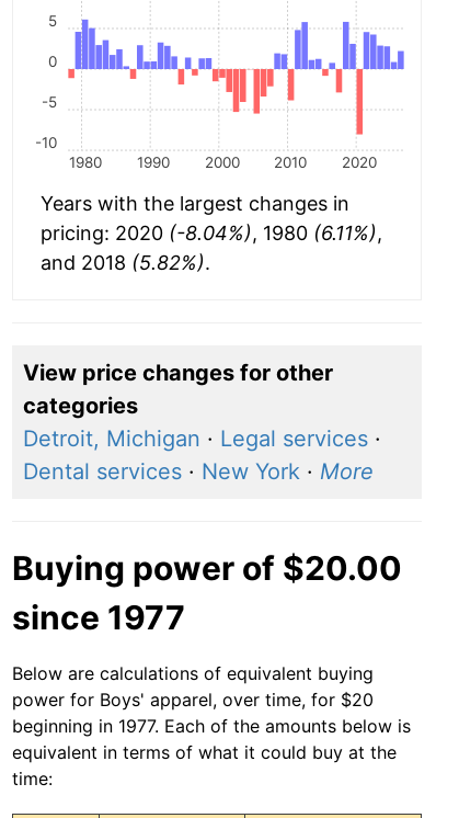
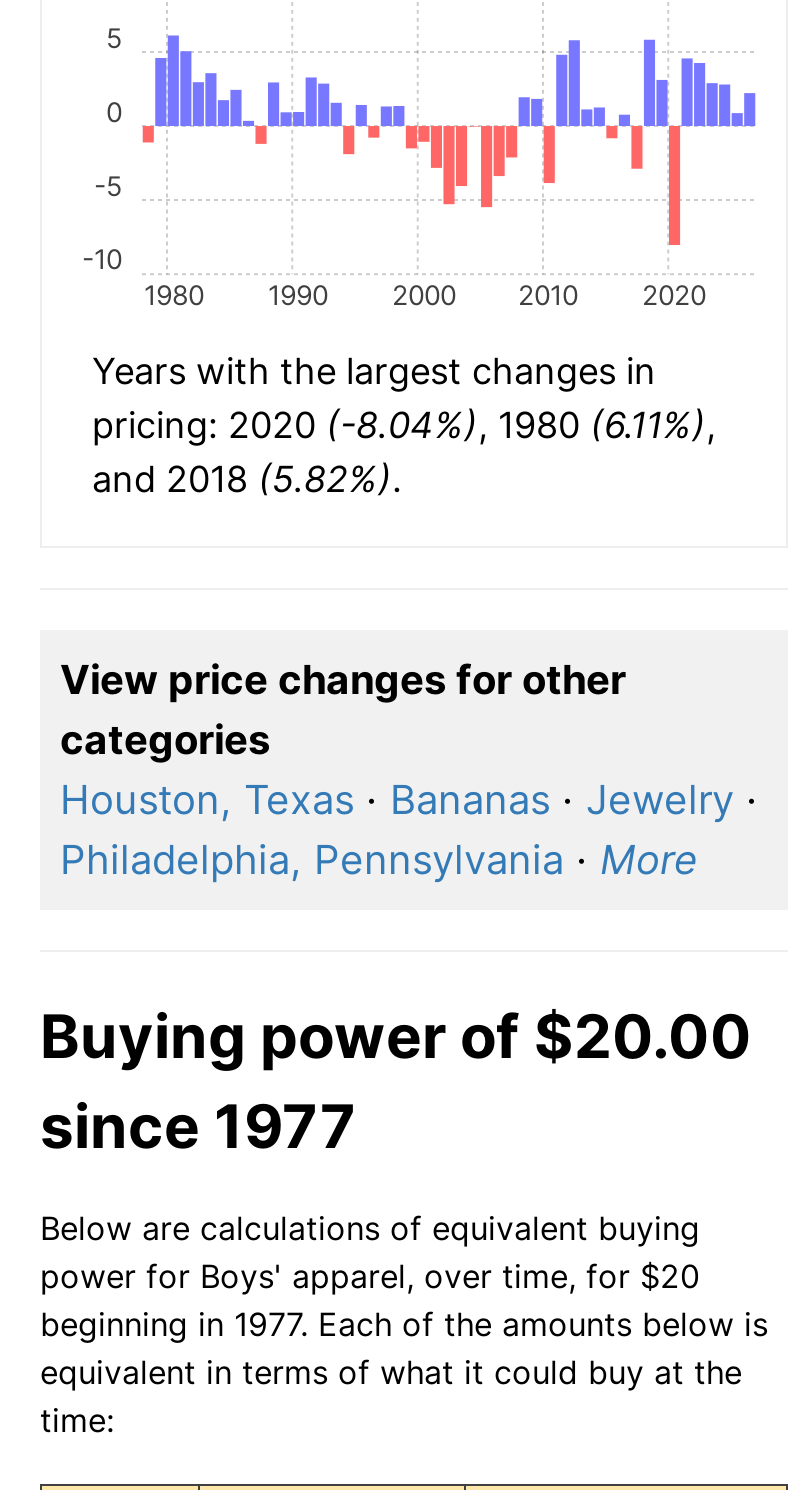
- Detroit, Michigan · Legal services ·
- Dental services · New York · More
+ Houston, Texas · Bananas · Jewelry ·
+ Philadelphia, Pennsylvania · More
